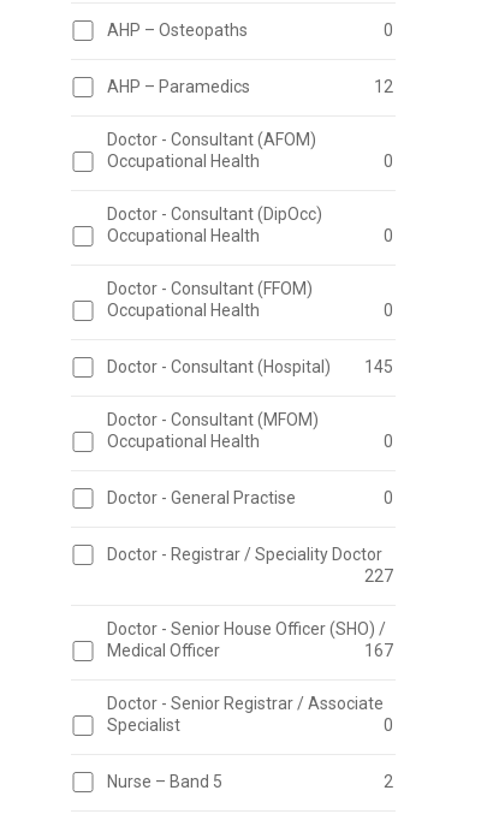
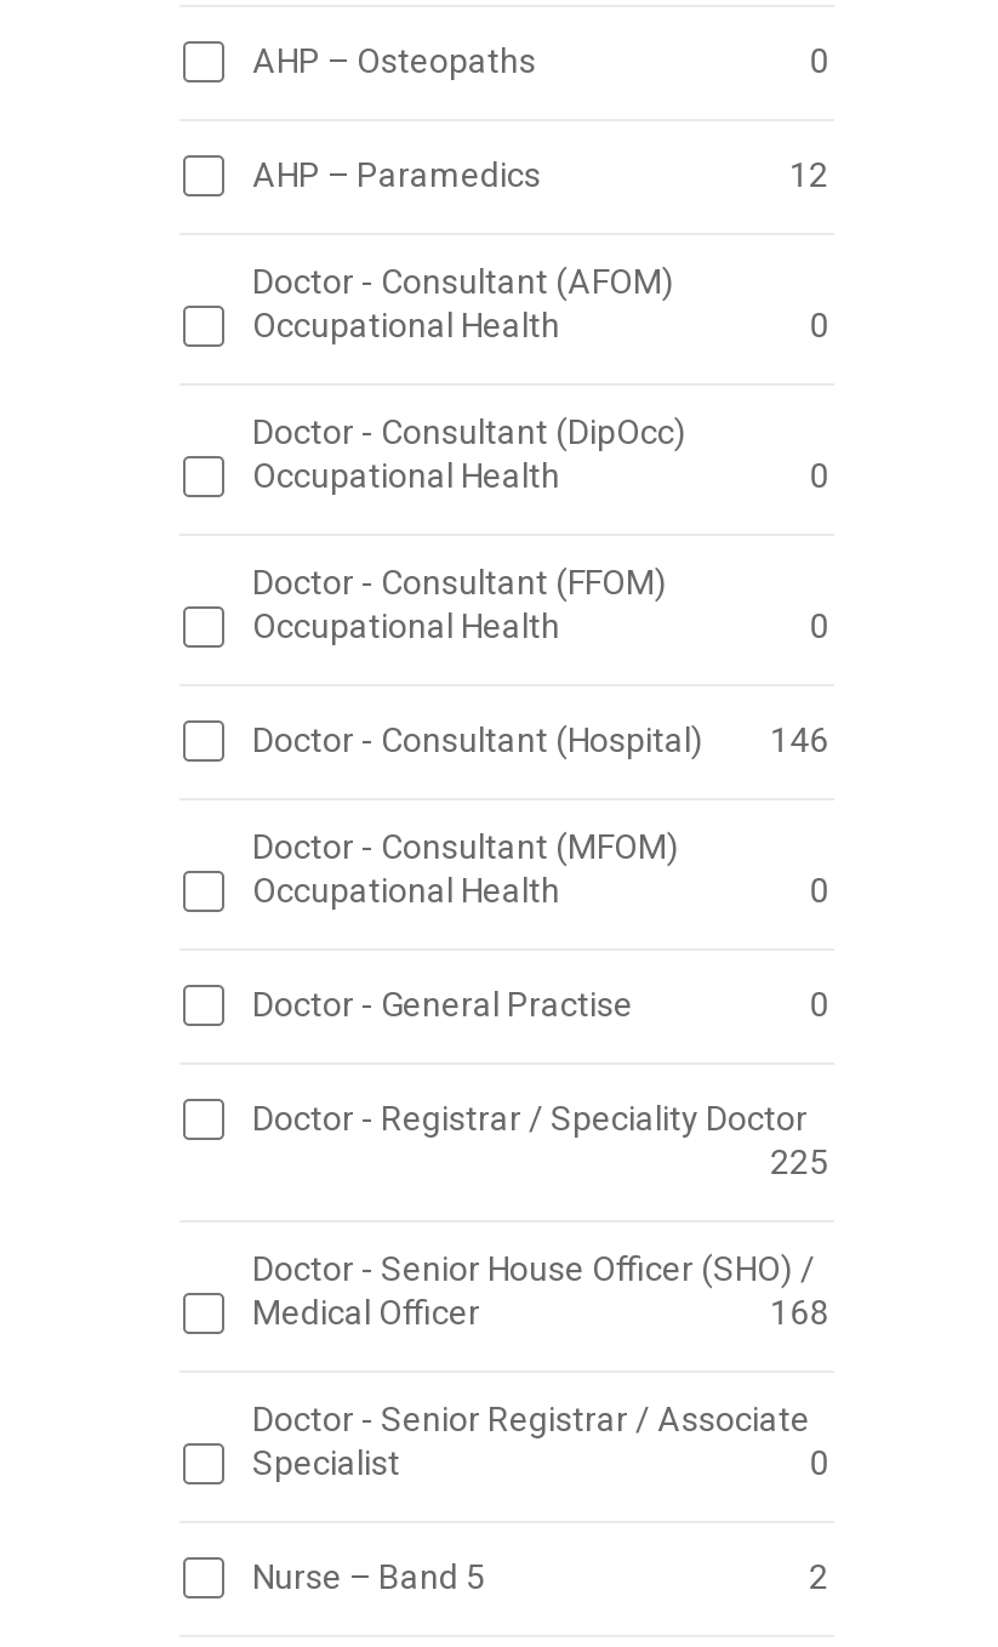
- Doctor - Consultant (Hospital) 145
+ Doctor - Consultant (Hospital) 146

- 227
+ 225

- 167
+ 168
